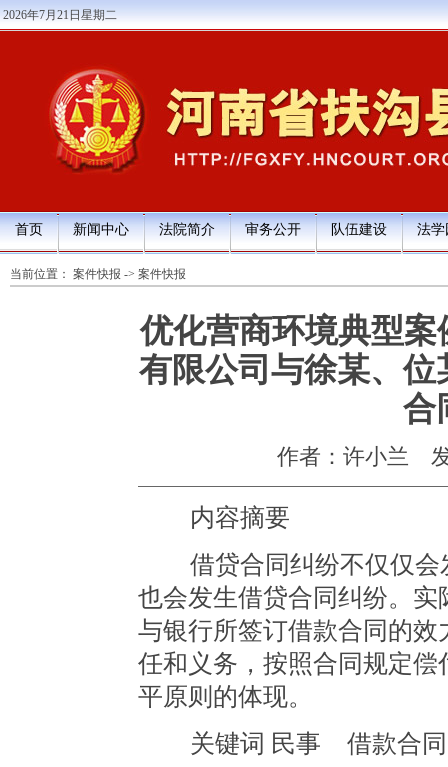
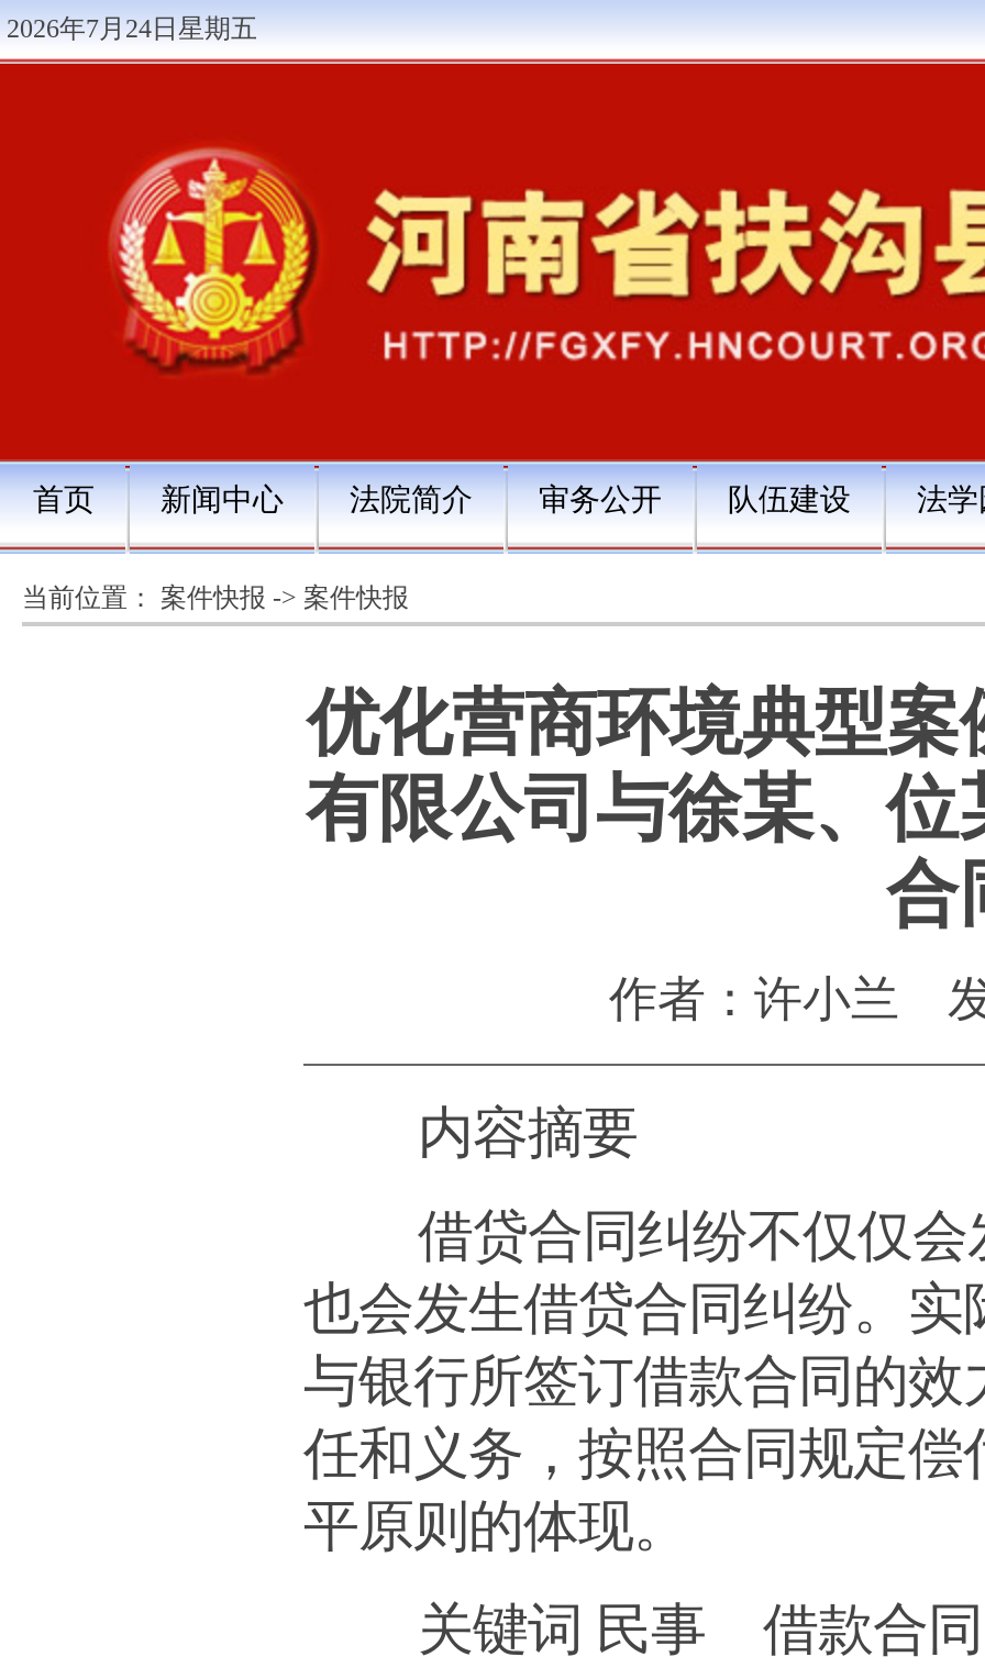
- 2026年7月21日星期二
+ 2026年7月24日星期五
